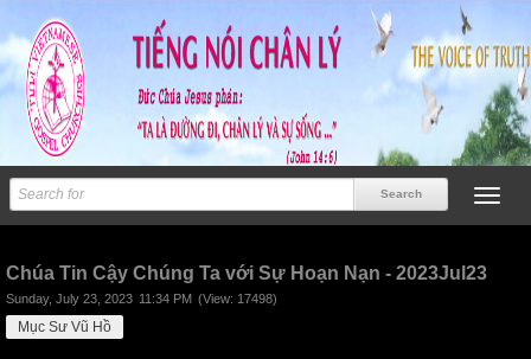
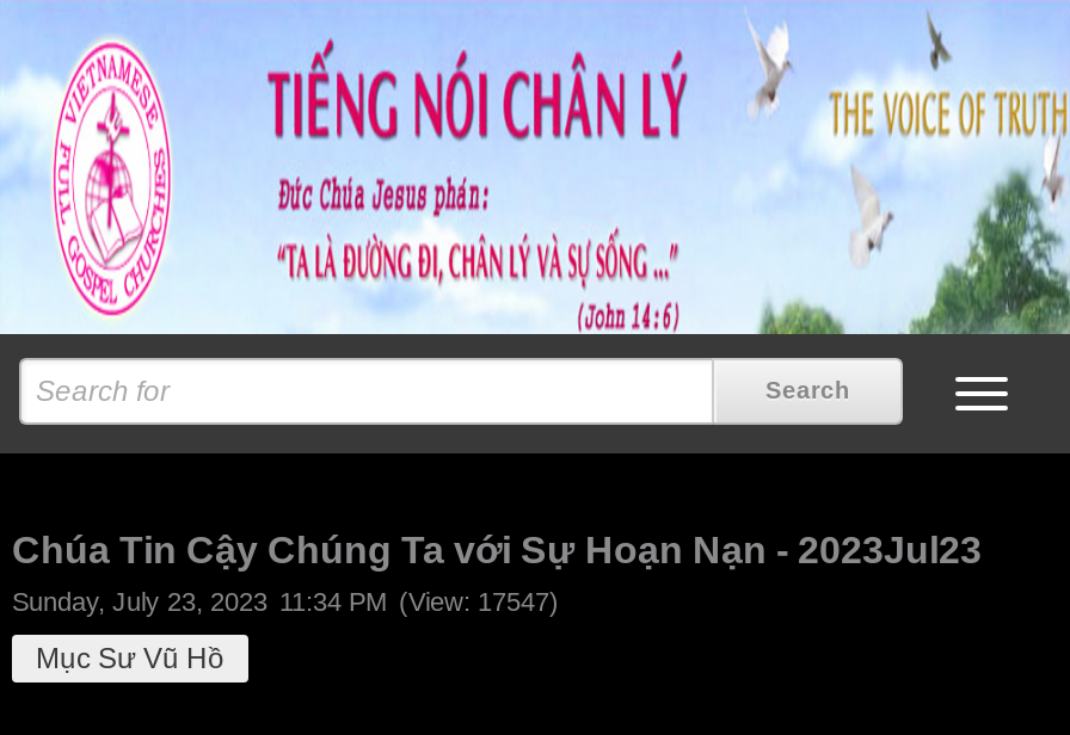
- Sunday, July 23, 2023 11:34 PM (View: 17498)
+ Sunday, July 23, 2023 11:34 PM (View: 17547)
